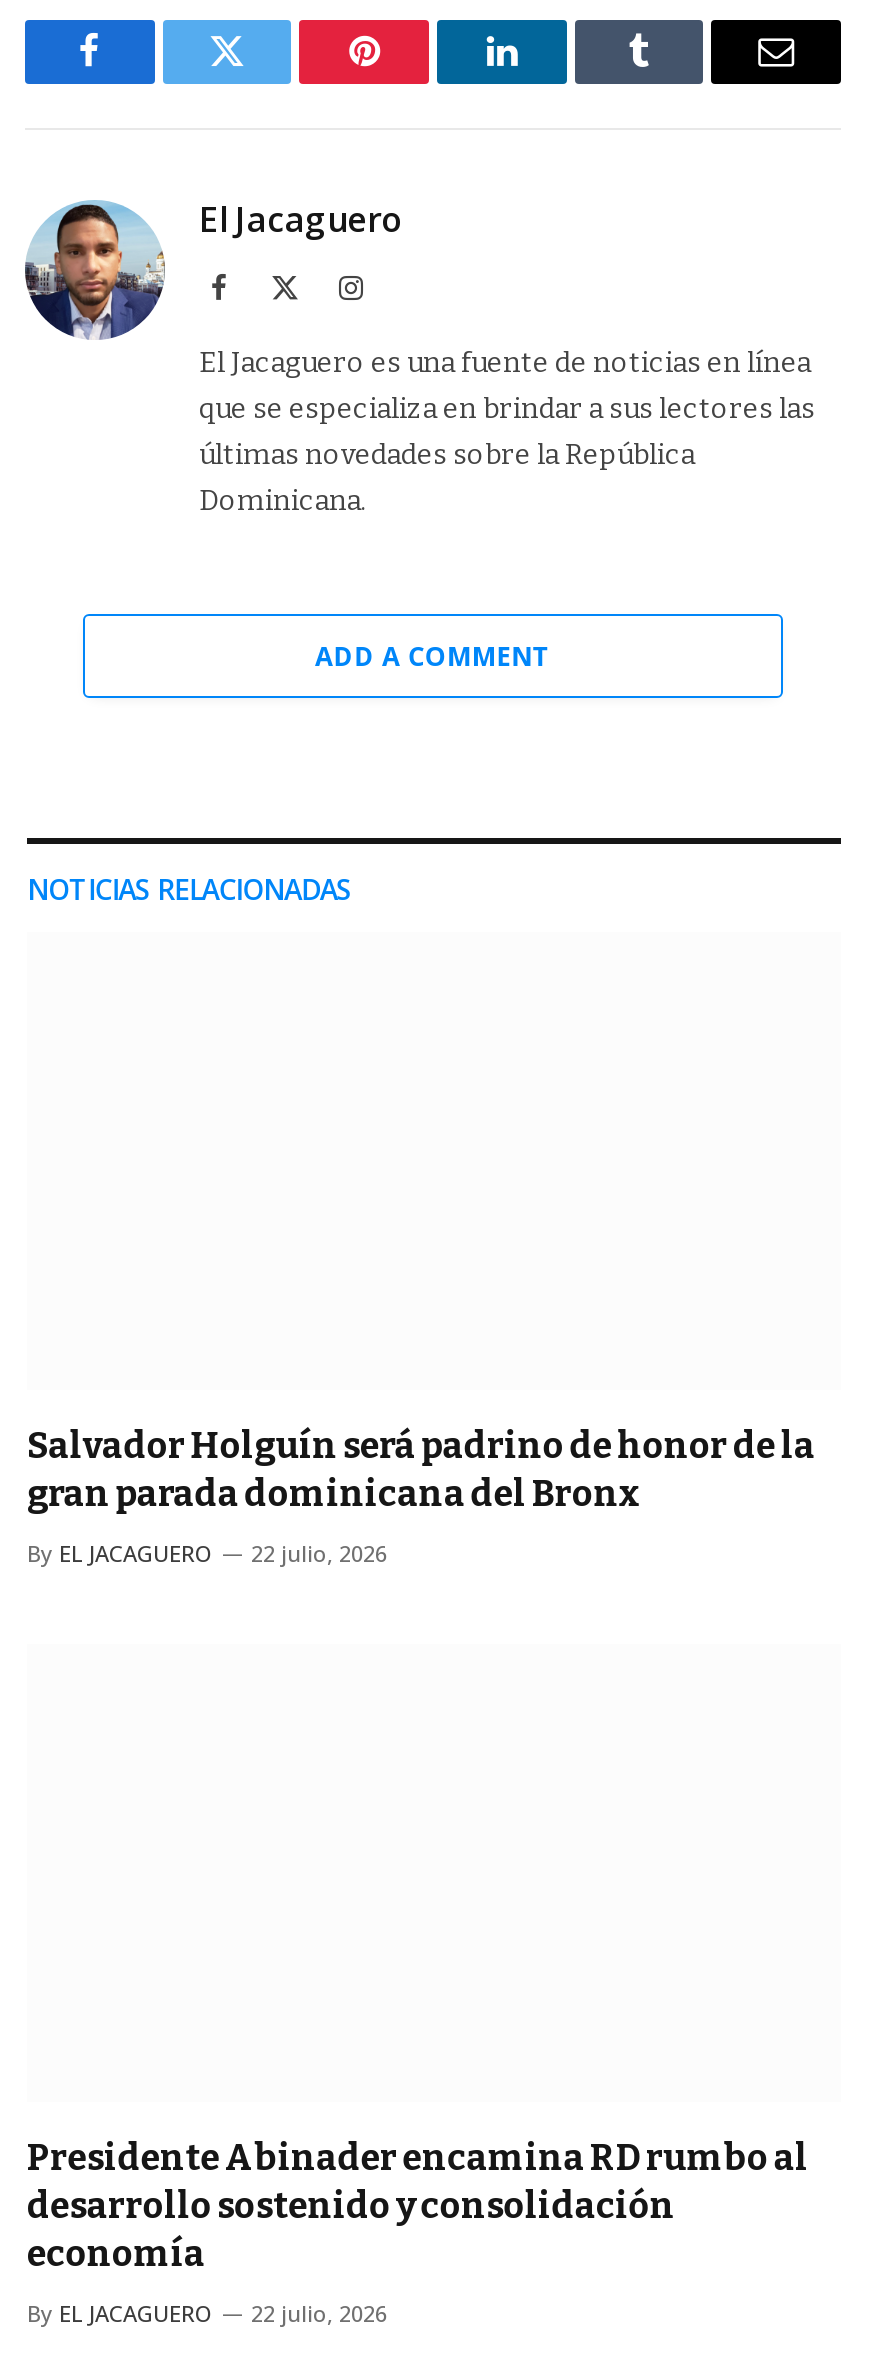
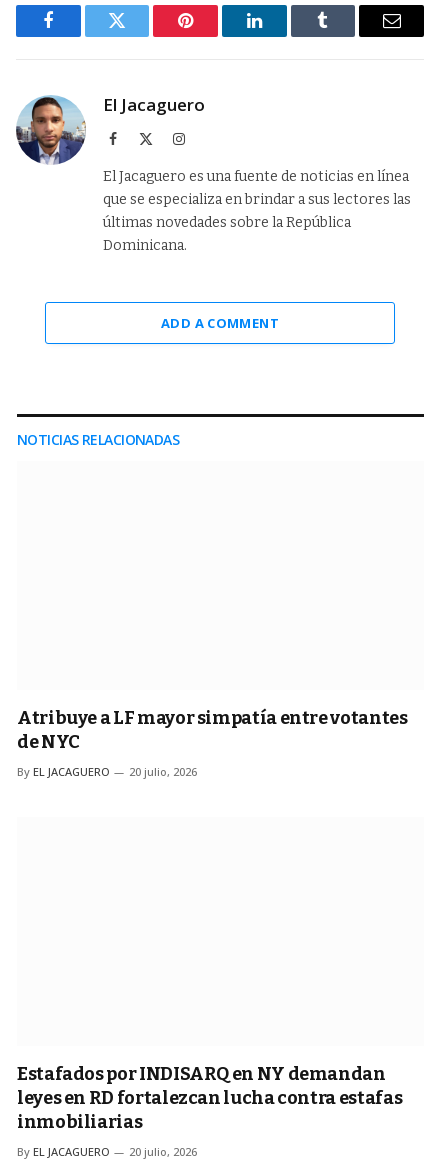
- Salvador Holguín será padrino de honor de la
- gran parada dominicana del Bronx
+ Atribuye a LF mayor simpatía entre votantes
+ de NYC

- By EL JACAGUERO 22 julio, 2026
+ By EL JACAGUERO 20 julio, 2026

- Presidente Abinader encamina RD rumbo al
- desarrollo sostenido y consolidación
- economía
+ Estafados por INDISARQ en NY demandan
+ leyes en RD fortalezcan lucha contra estafas
+ inmobiliarias

- By EL JACAGUERO 22 julio, 2026
+ By EL JACAGUERO 20 julio, 2026
